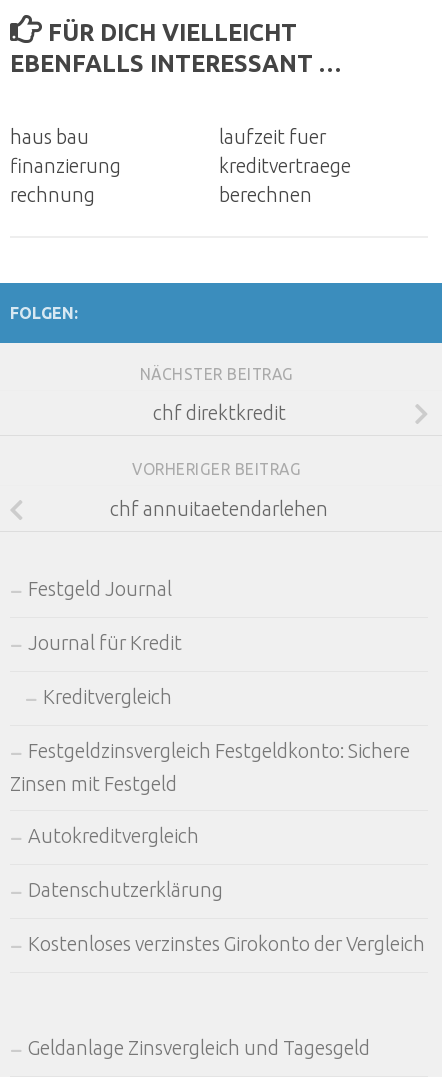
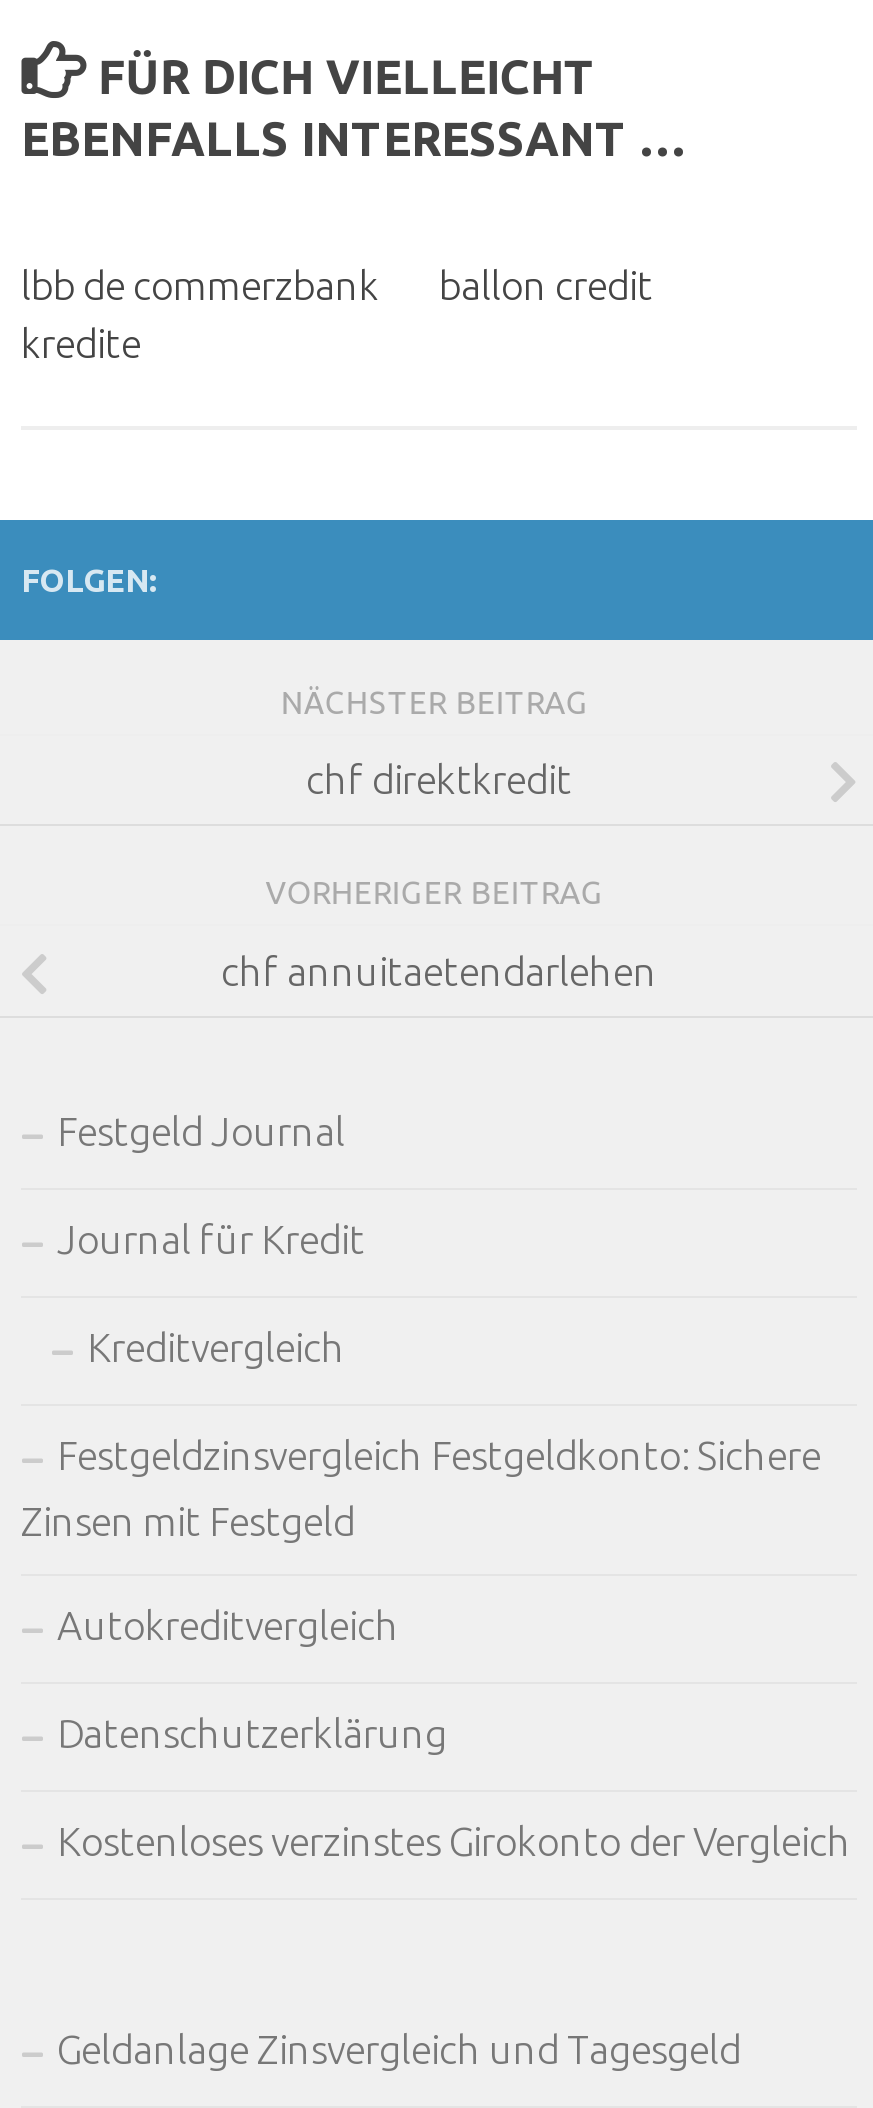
- haus bau
- finanzierung
- rechnung
+ lbb de commerzbank
+ kredite

- laufzeit fuer
- kreditvertraege
- berechnen
+ ballon credit
